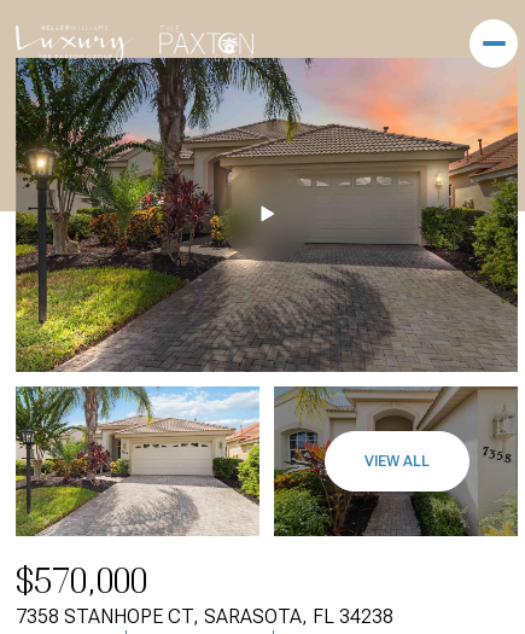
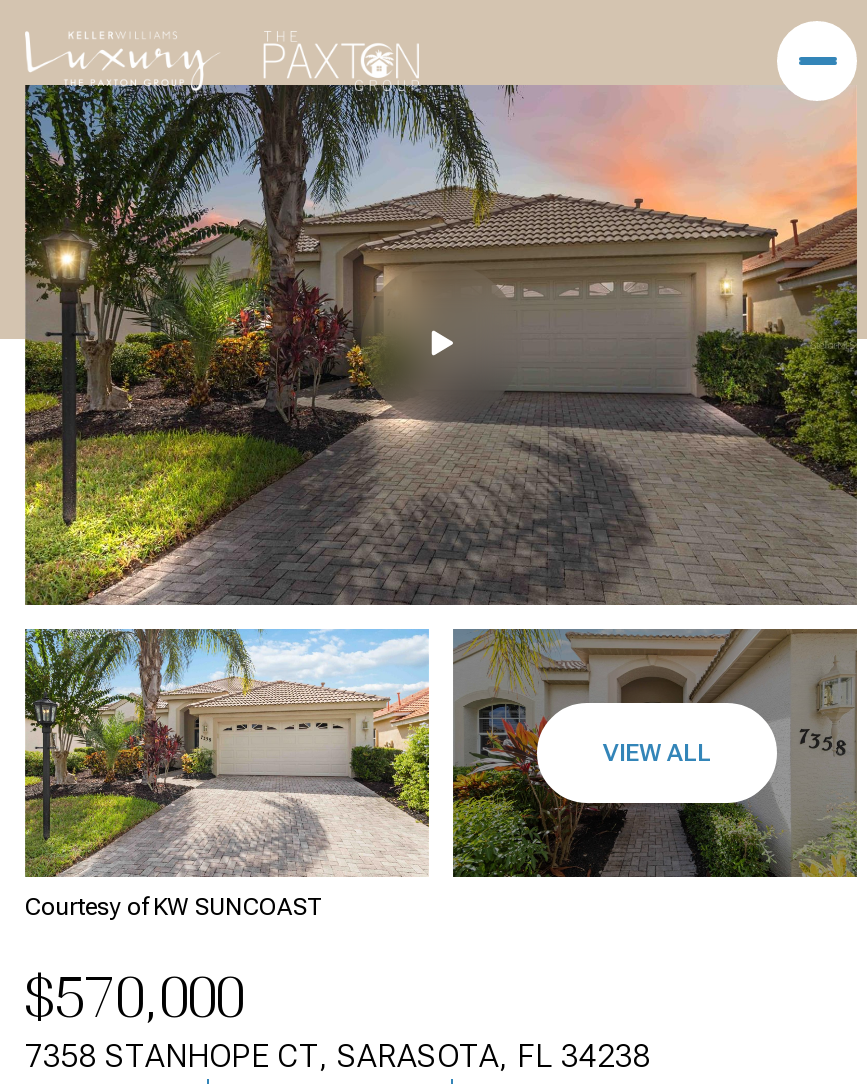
+ Courtesy of KW SUNCOAST
